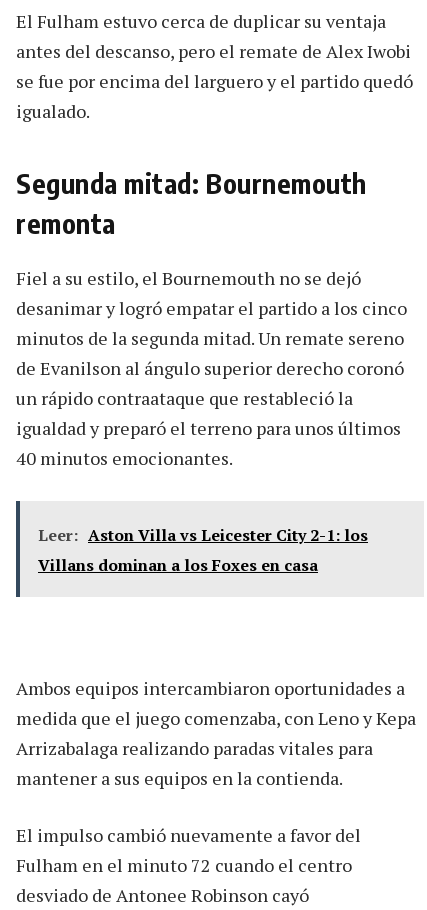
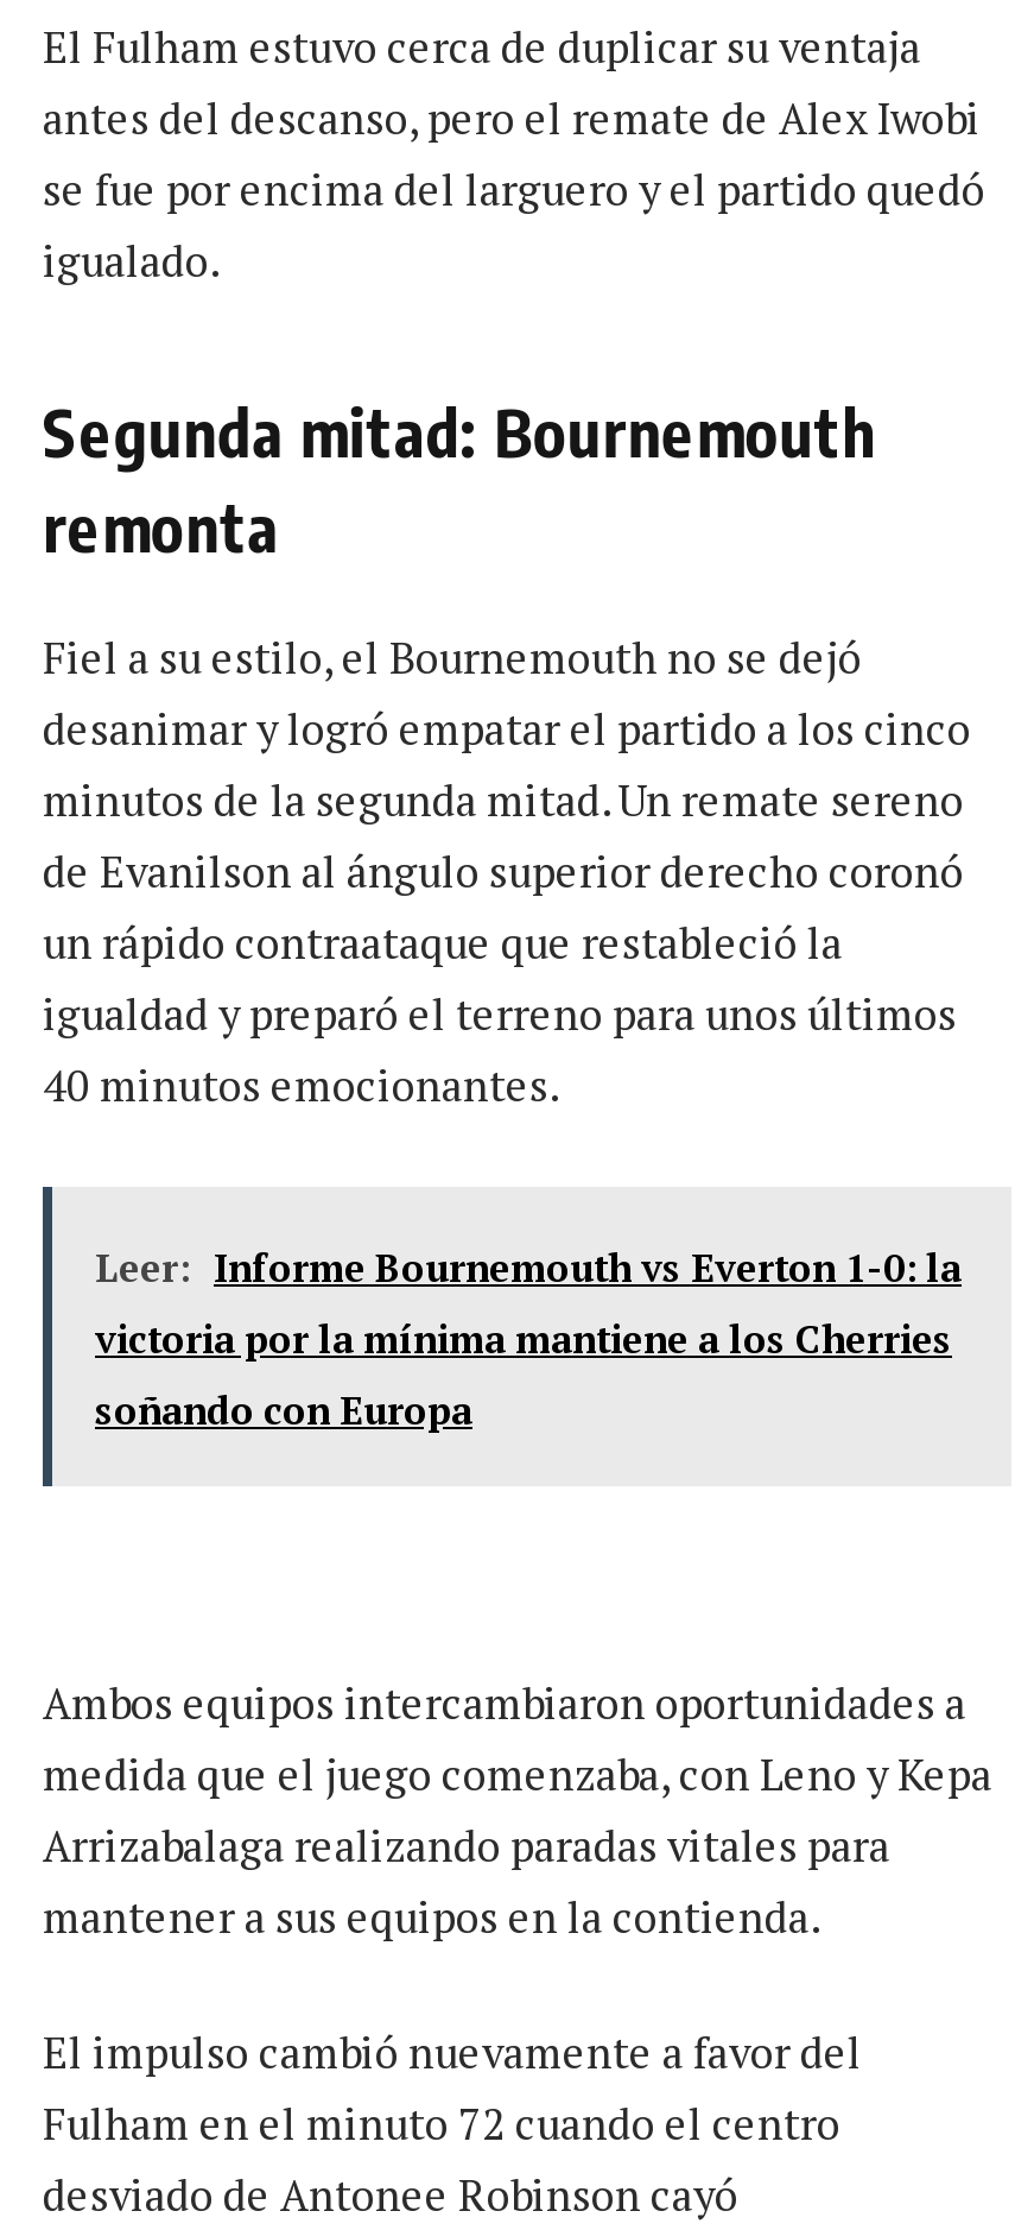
- Leer: Aston Villa vs Leicester City 2-1: los
- Villans dominan a los Foxes en casa
+ Leer: Informe Bournemouth vs Everton 1-0: la
+ victoria por la mínima mantiene a los Cherries
+ soñando con Europa
